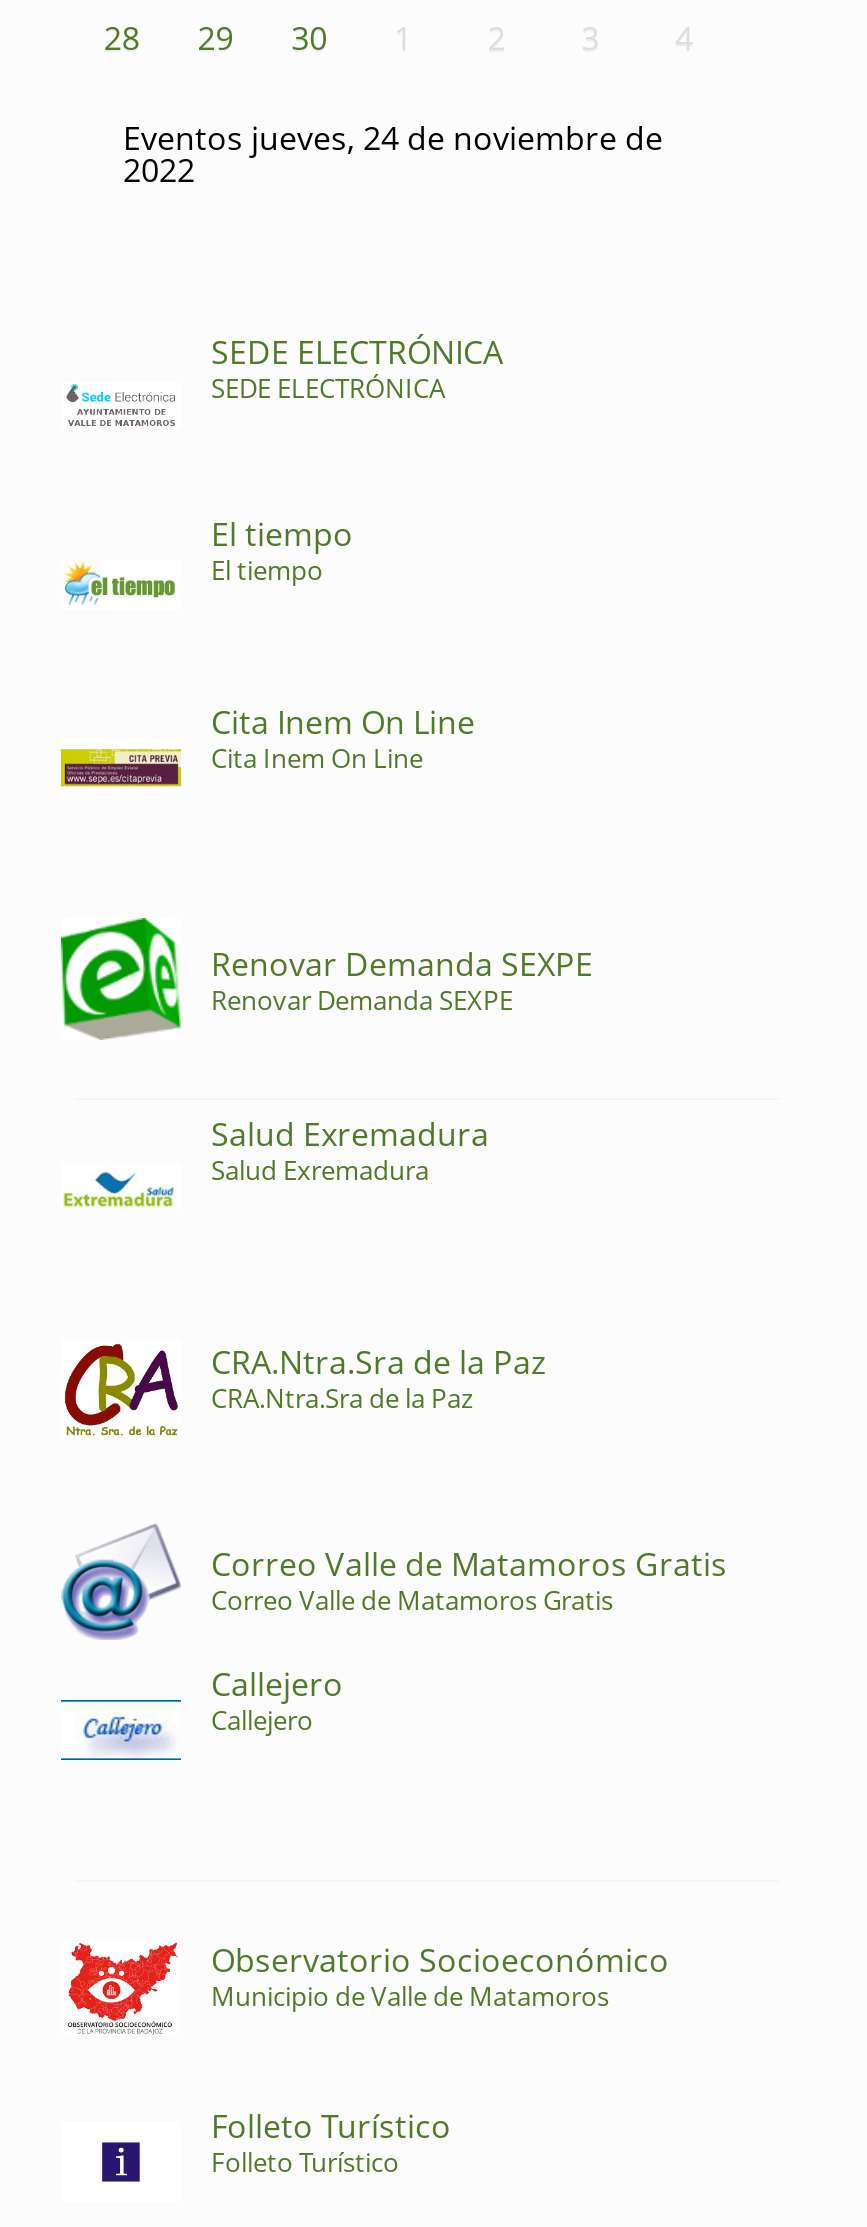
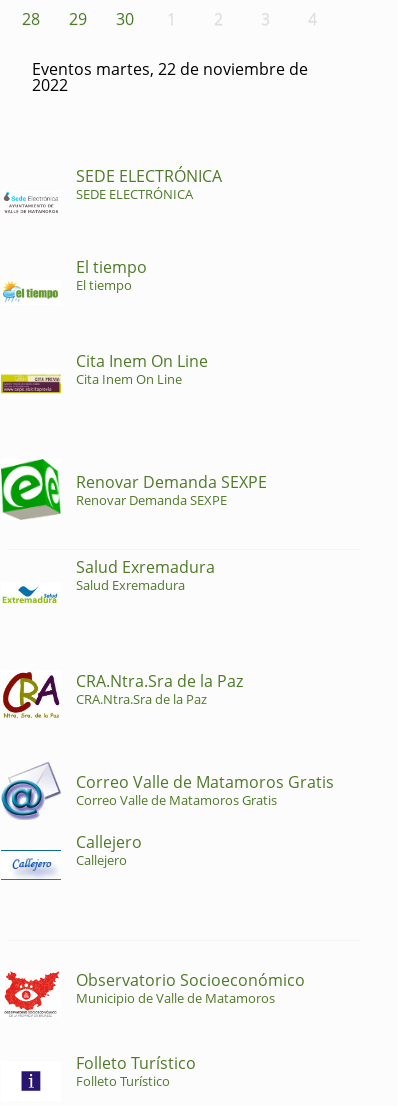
- Eventos jueves, 24 de noviembre de
+ Eventos martes, 22 de noviembre de
